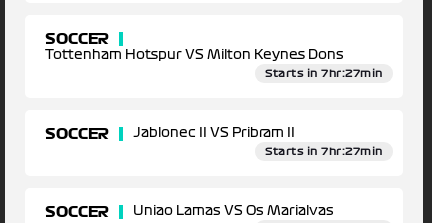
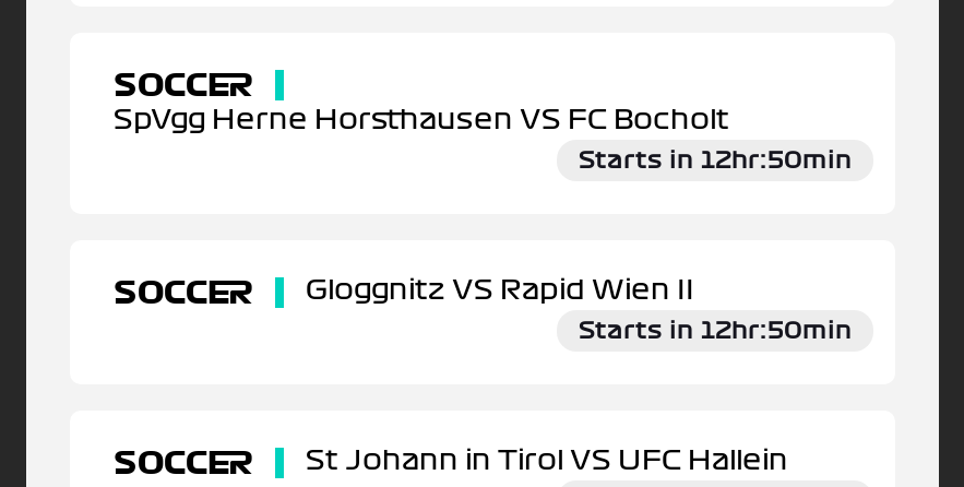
- Tottenham Hotspur VS Milton Keynes Dons
+ SpVgg Herne Horsthausen VS FC Bocholt

- Starts in 7hr:27min
+ Starts in 12hr:50min

- Jablonec II VS Pribram II
+ Gloggnitz VS Rapid Wien II

- Starts in 7hr:27min
+ Starts in 12hr:50min

- Uniao Lamas VS Os Marialvas
+ St Johann in Tirol VS UFC Hallein
